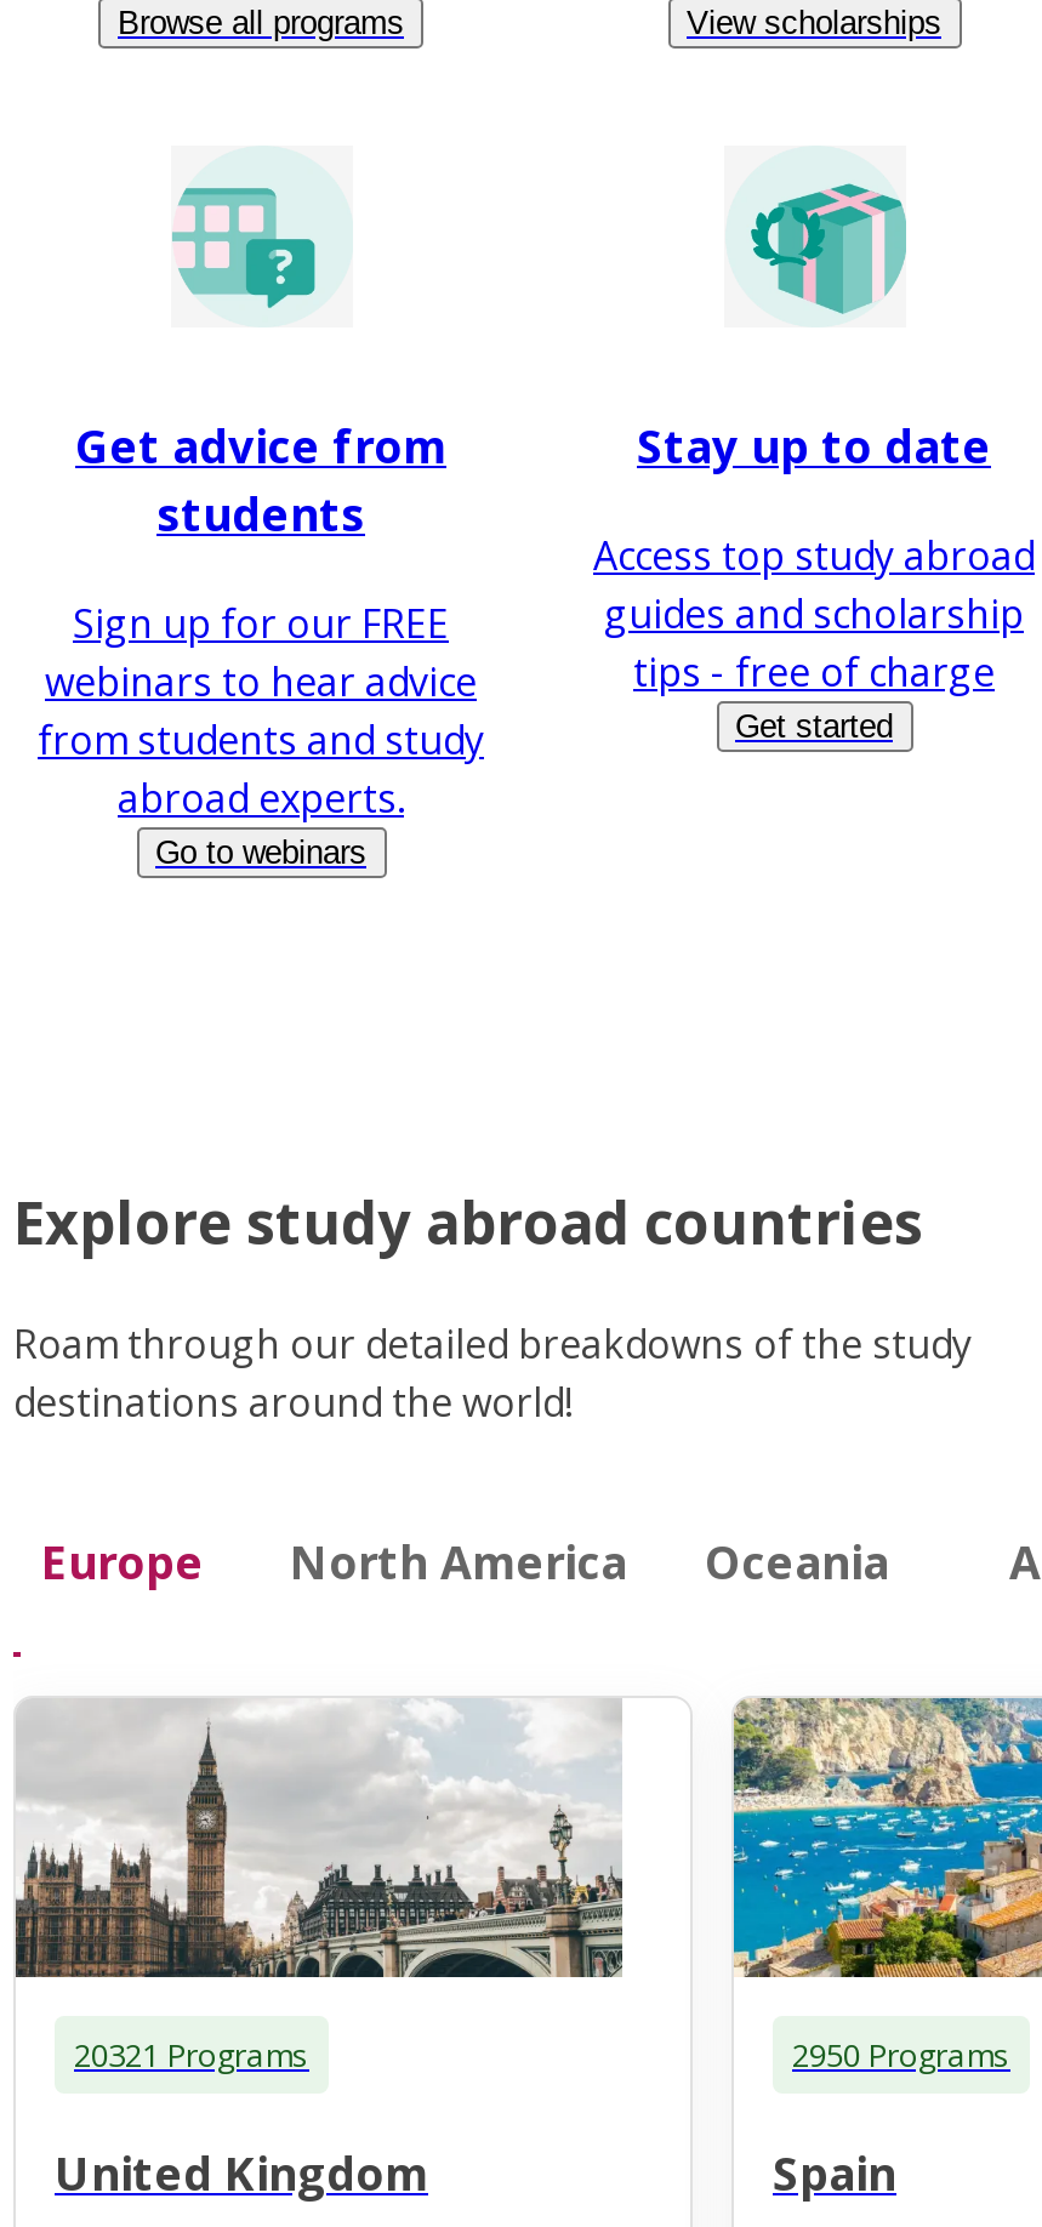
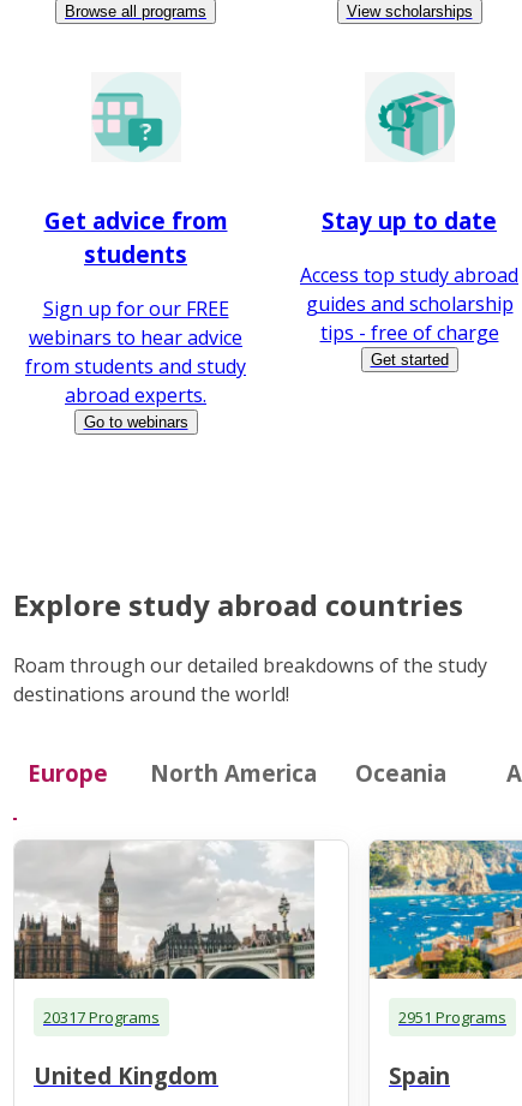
- 20321 Programs
+ 20317 Programs

- 2950 Programs
+ 2951 Programs
